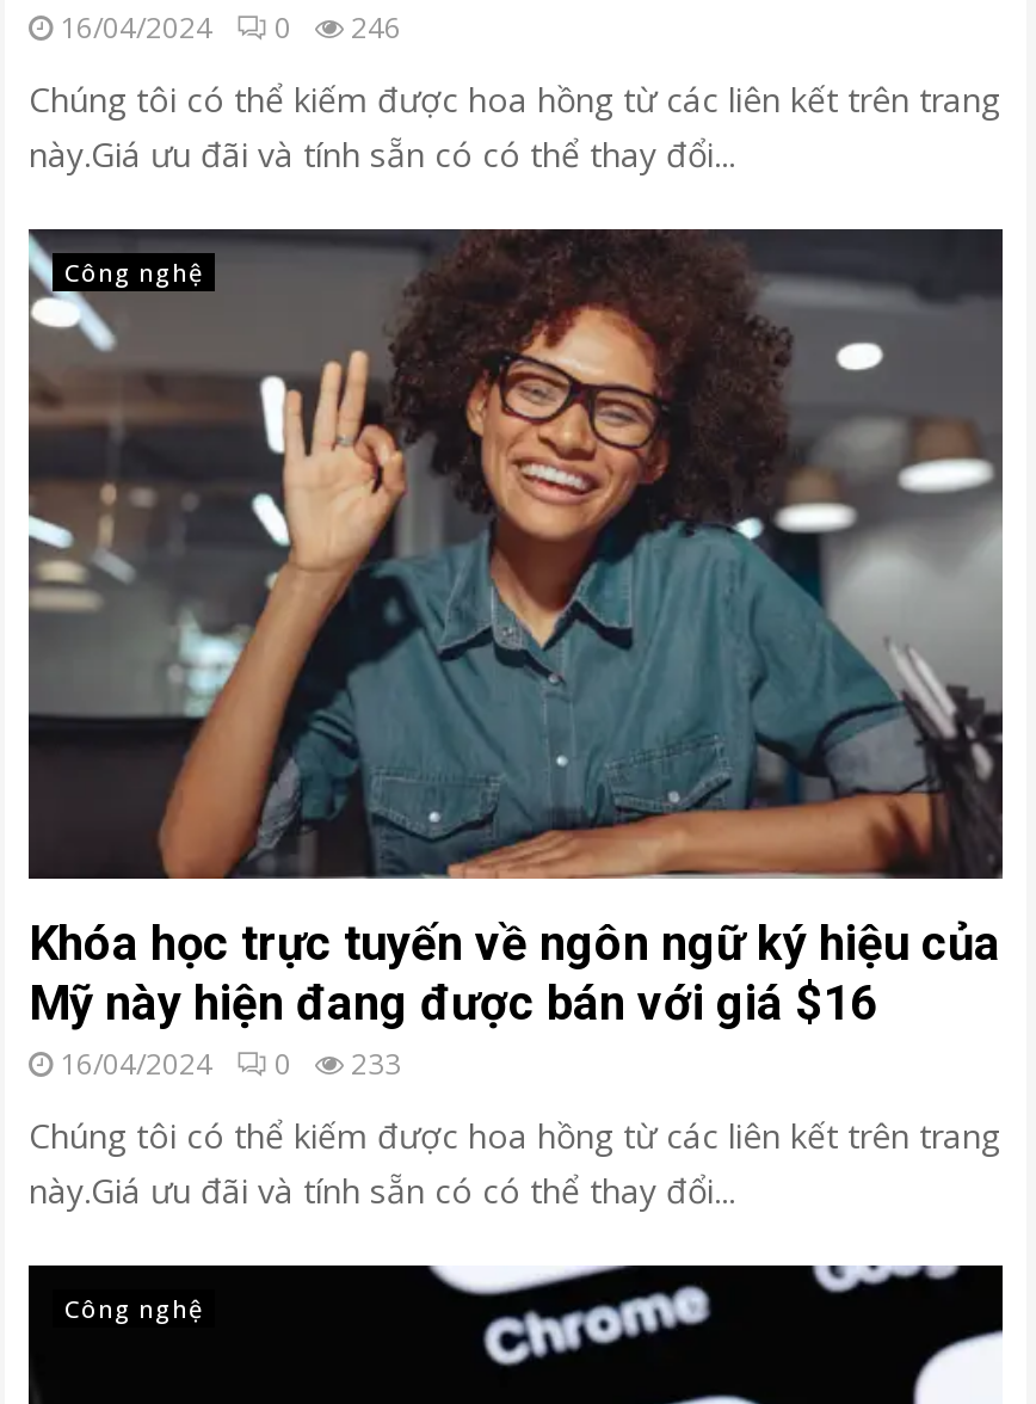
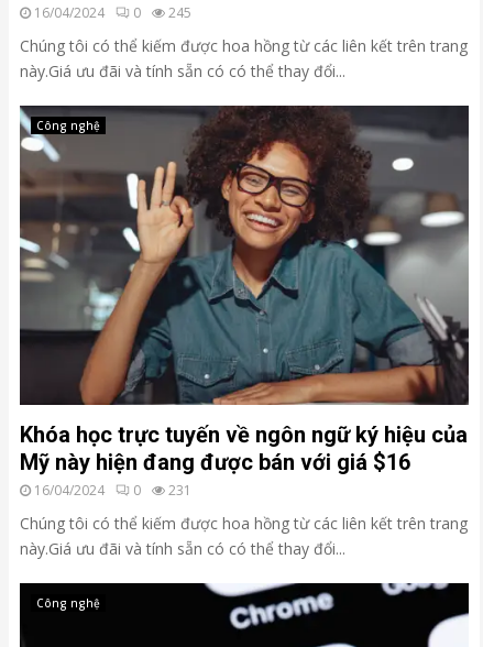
- 16/04/2024 0 246
+ 16/04/2024 0 245

- 16/04/2024 0 233
+ 16/04/2024 0 231
